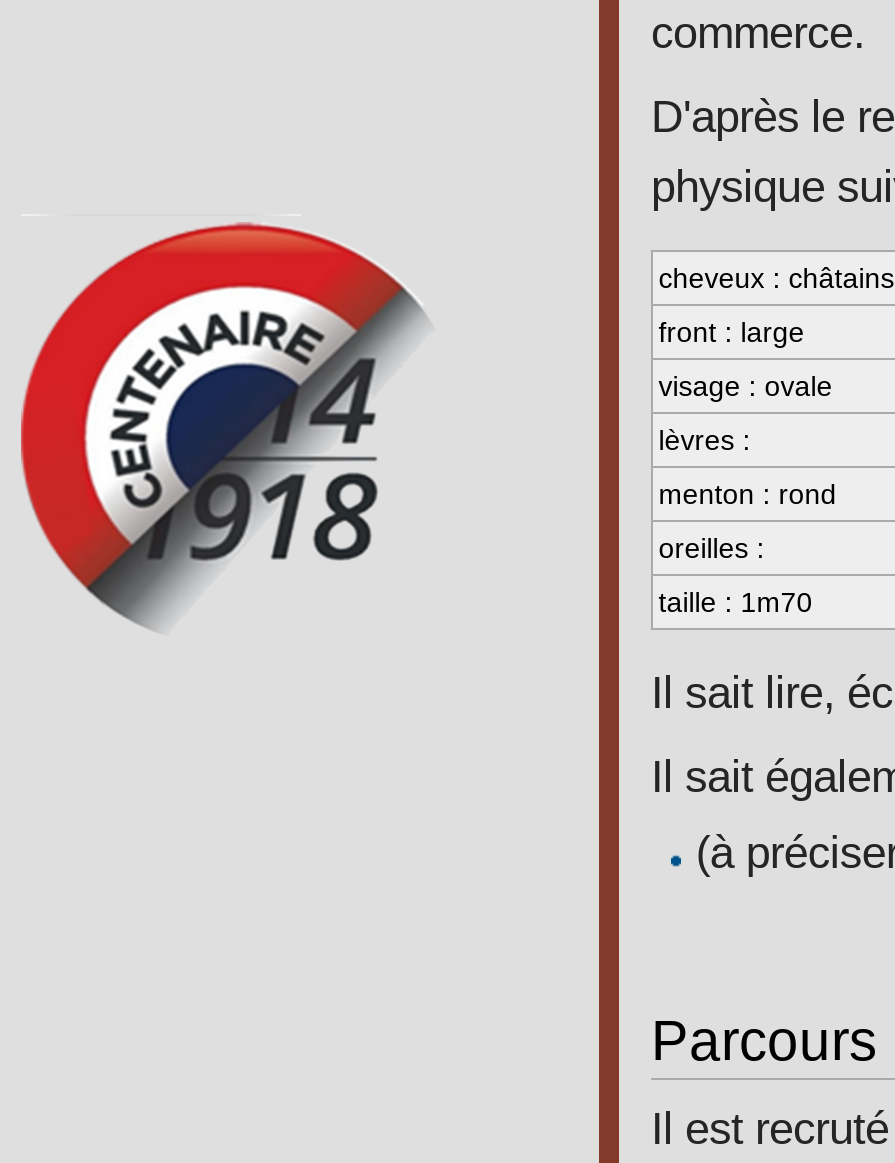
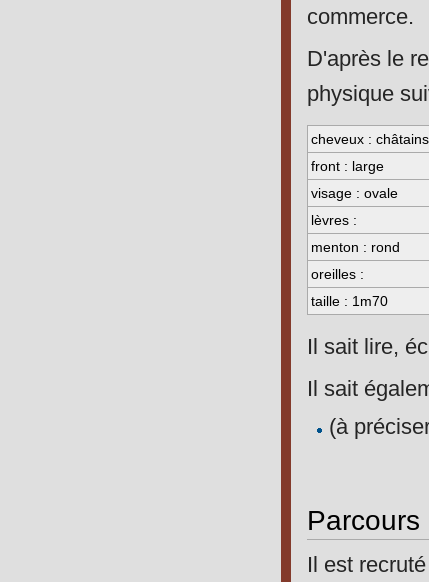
- [image]
